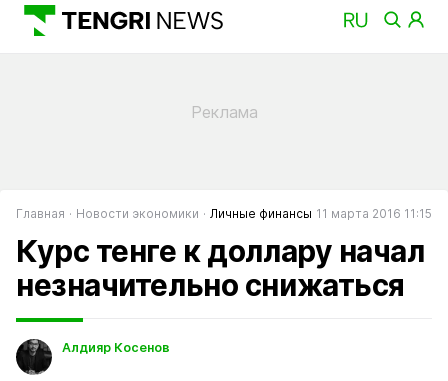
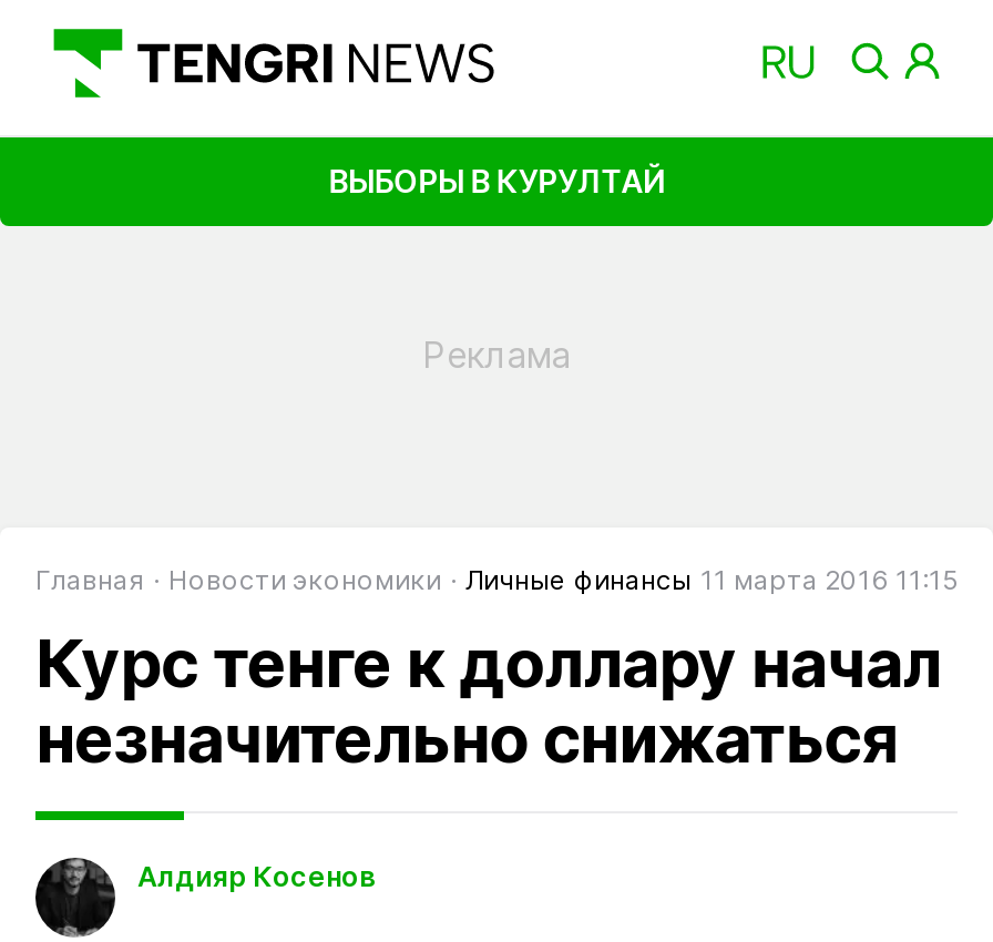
+ ВЫБОРЫ В КУРУЛТАЙ
